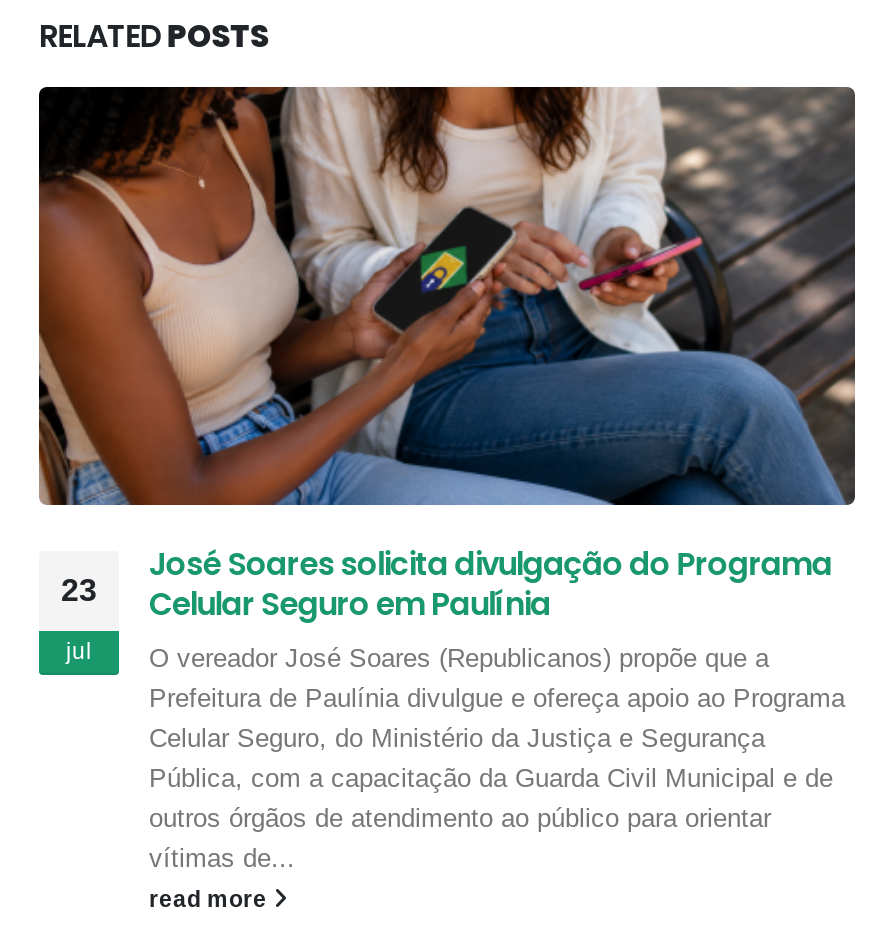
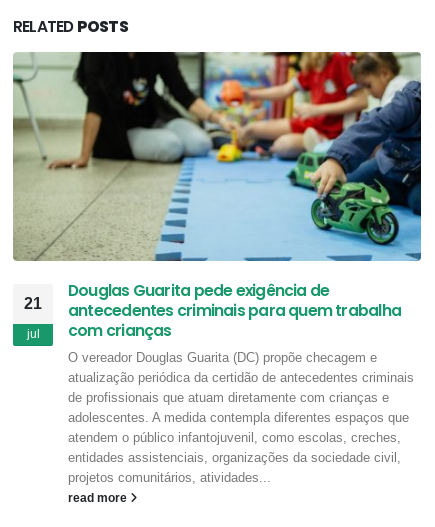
- [image]
- José Soares solicita divulgação do Programa
- Celular Seguro em Paulínia
- O vereador José Soares (Republicanos) propõe que a
- Prefeitura de Paulínia divulgue e ofereça apoio ao Programa
- Celular Seguro, do Ministério da Justiça e Segurança
- Pública, com a capacitação da Guarda Civil Municipal e de
- outros órgãos de atendimento ao público para orientar
- vítimas de...
+ [image]
+ Douglas Guarita pede exigência de
+ antecedentes criminais para quem trabalha
+ com crianças
+ O vereador Douglas Guarita (DC) propõe checagem e
+ atualização periódica da certidão de antecedentes criminais
+ de profissionais que atuam diretamente com crianças e
+ adolescentes. A medida contempla diferentes espaços que
+ atendem o público infantojuvenil, como escolas, creches,
+ entidades assistenciais, organizações da sociedade civil,
+ projetos comunitários, atividades...

- 23
+ 21
